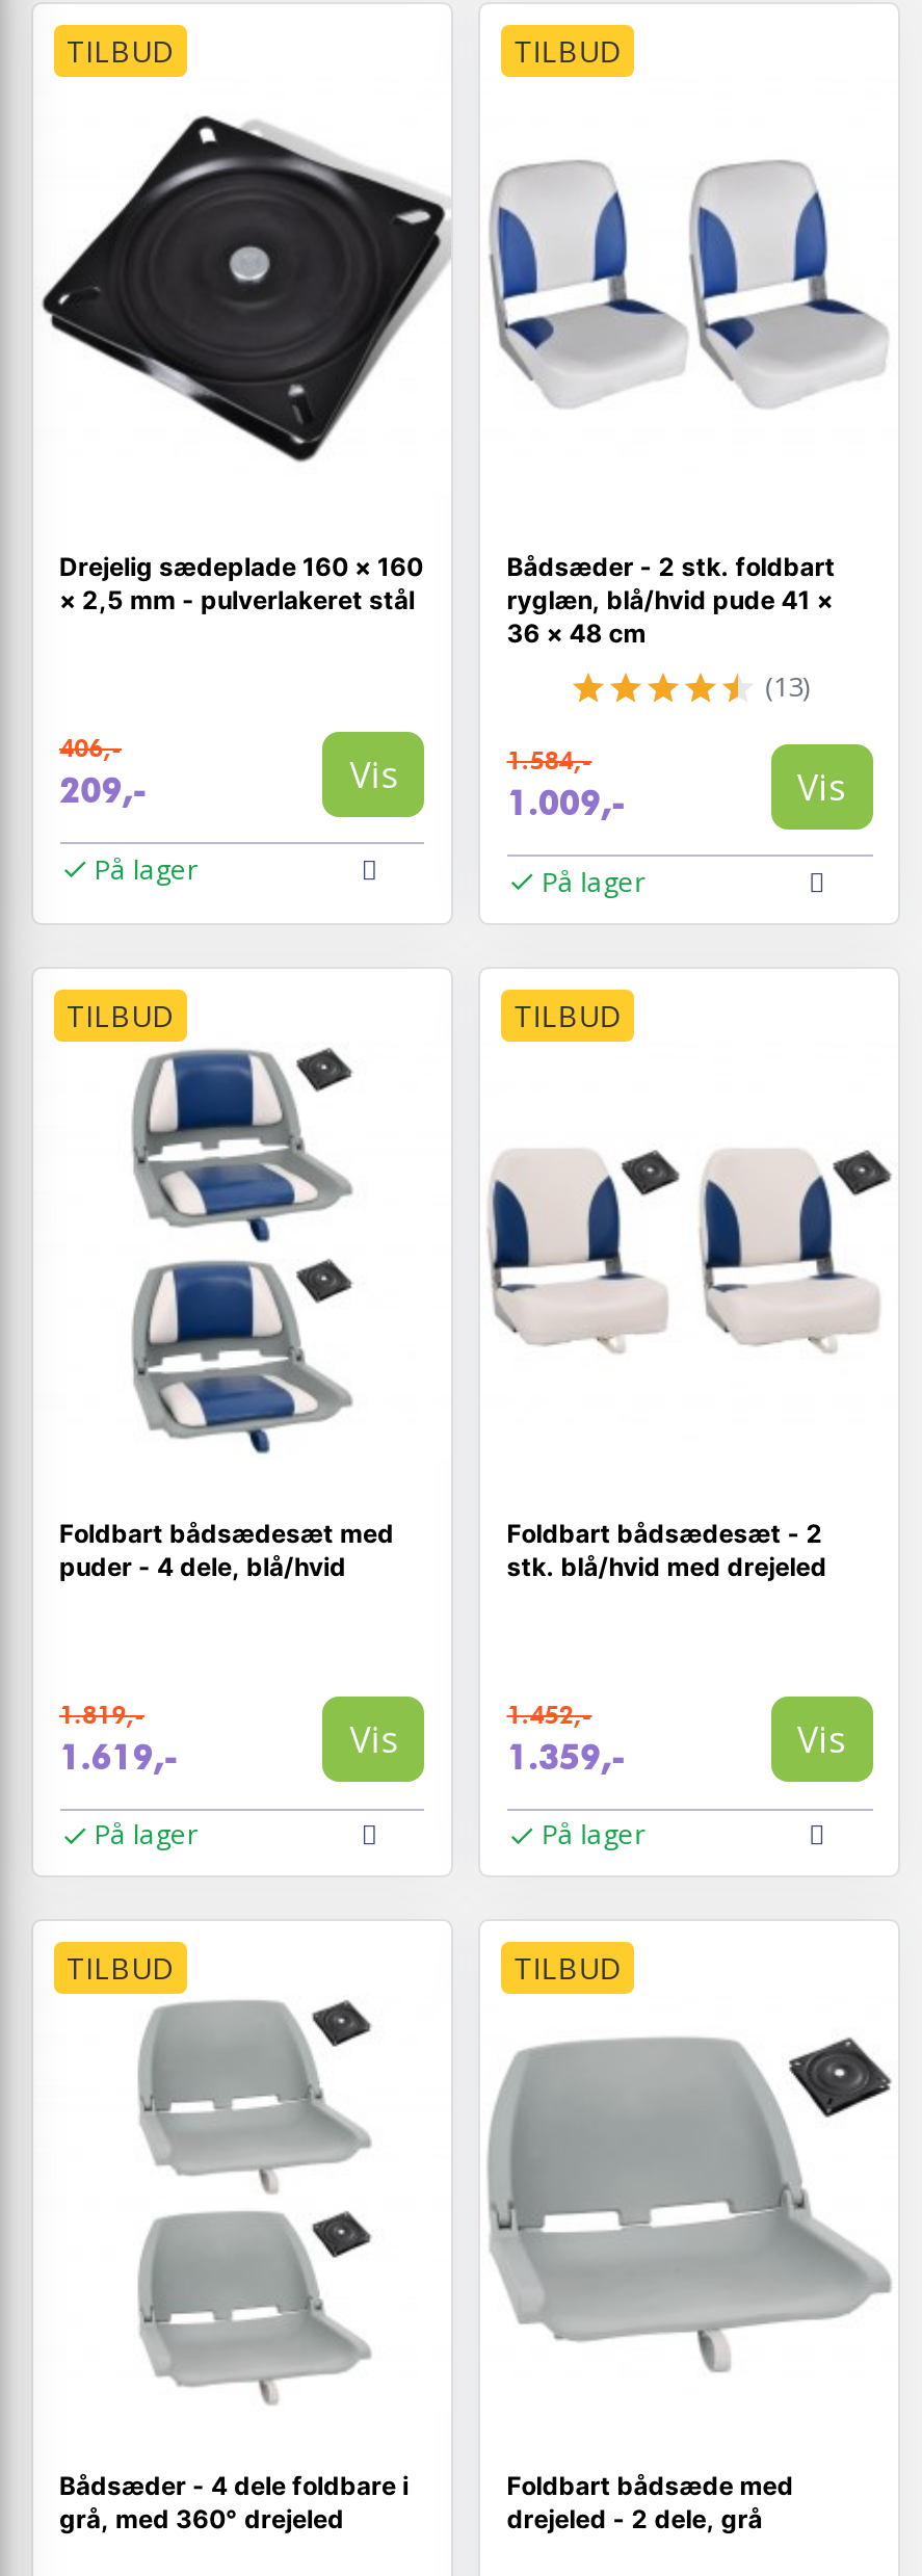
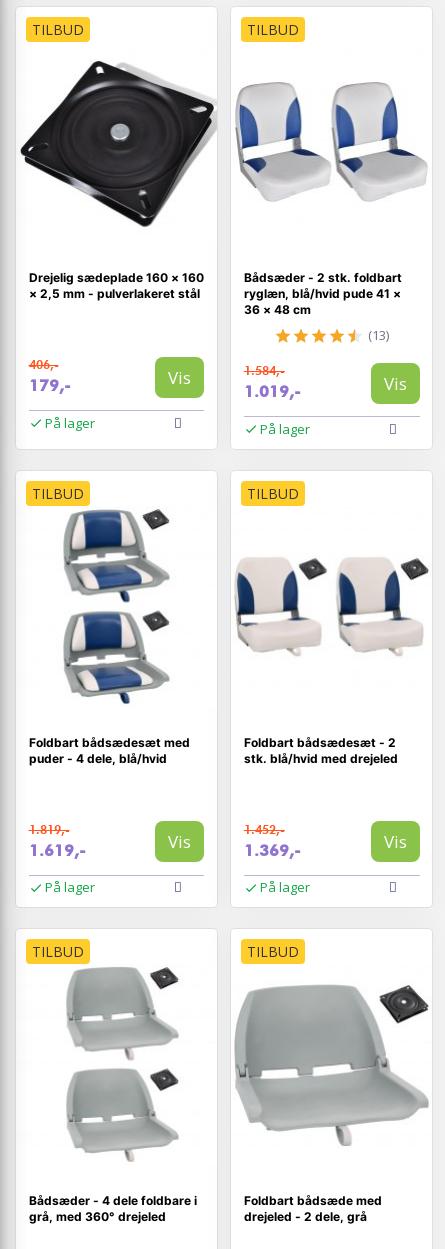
- 209,-
+ 179,-

- 1.009,-
+ 1.019,-

- 1.359,-
+ 1.369,-
